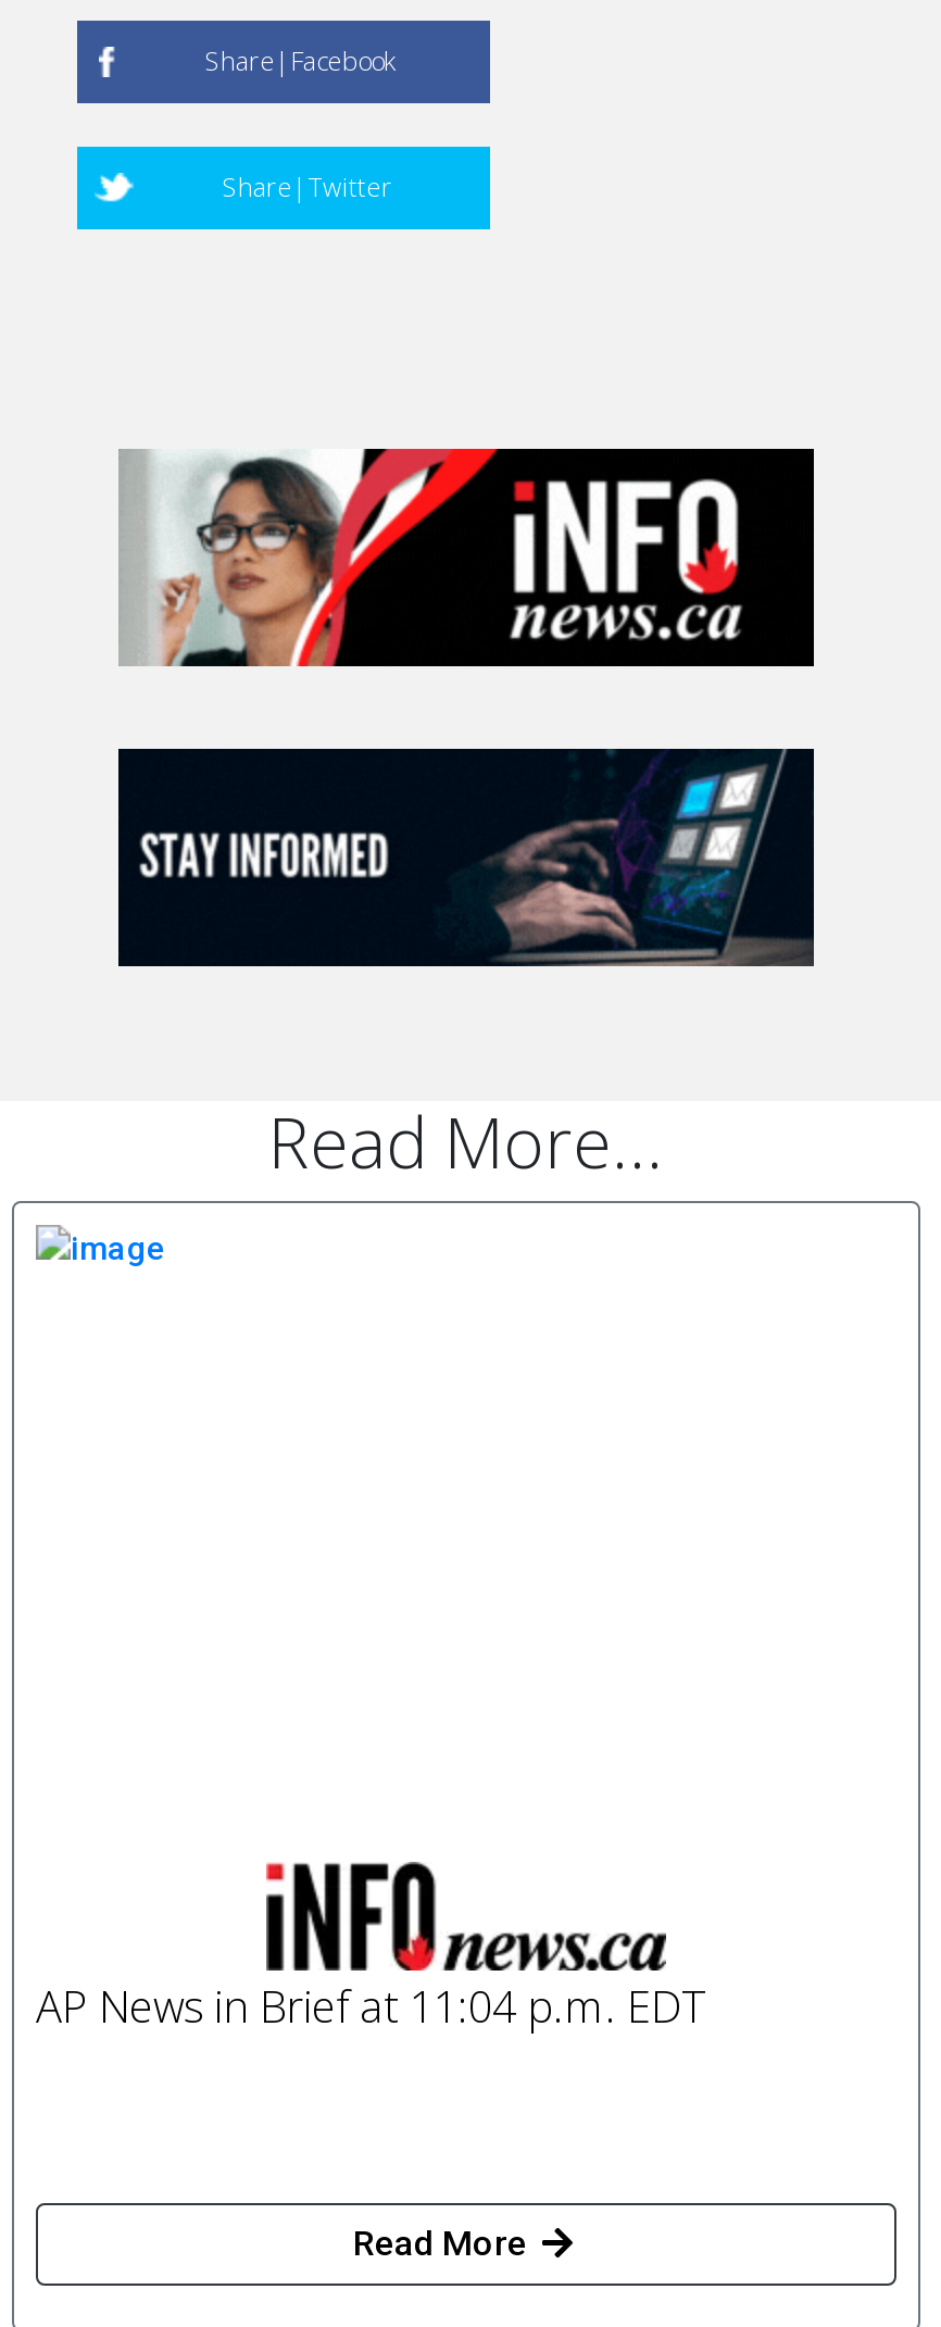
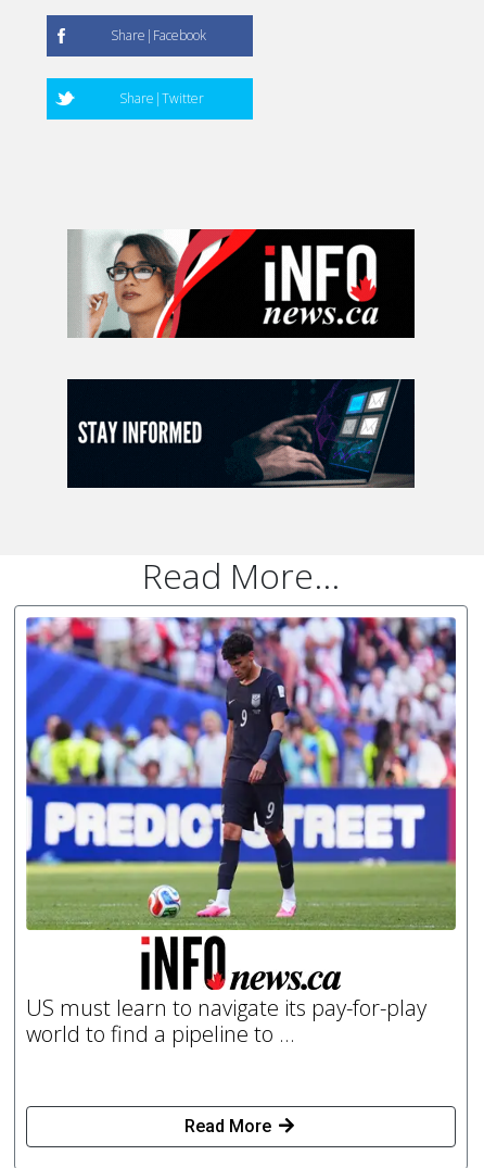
+ [image]

- AP News in Brief at 11:04 p.m. EDT
+ US must learn to navigate its pay-for-play
+ world to find a pipeline to ...
